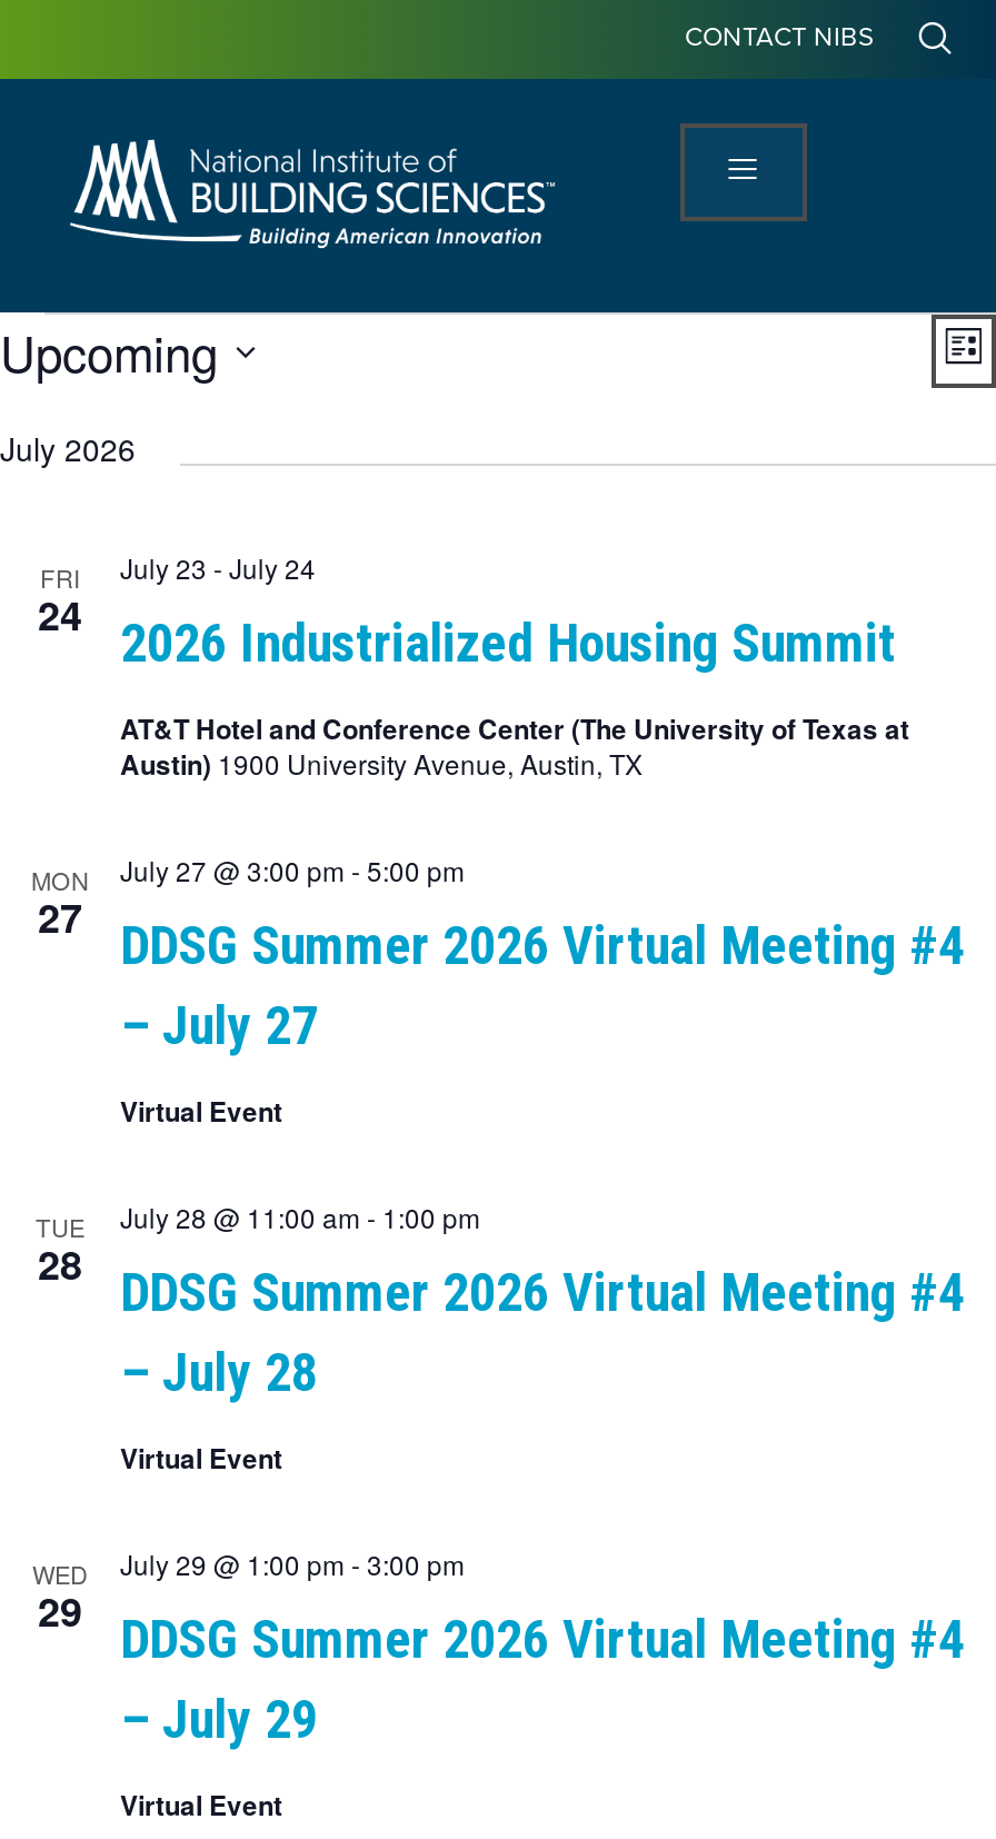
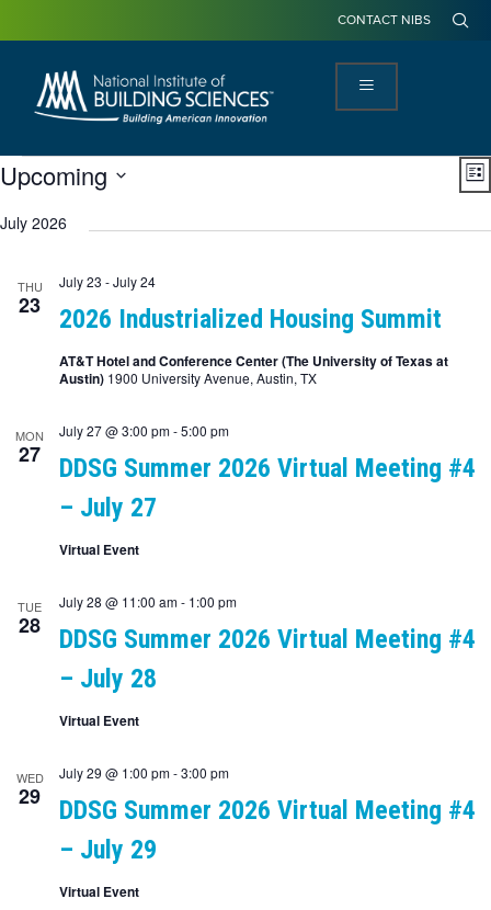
- FRI
- 24
+ THU
+ 23
